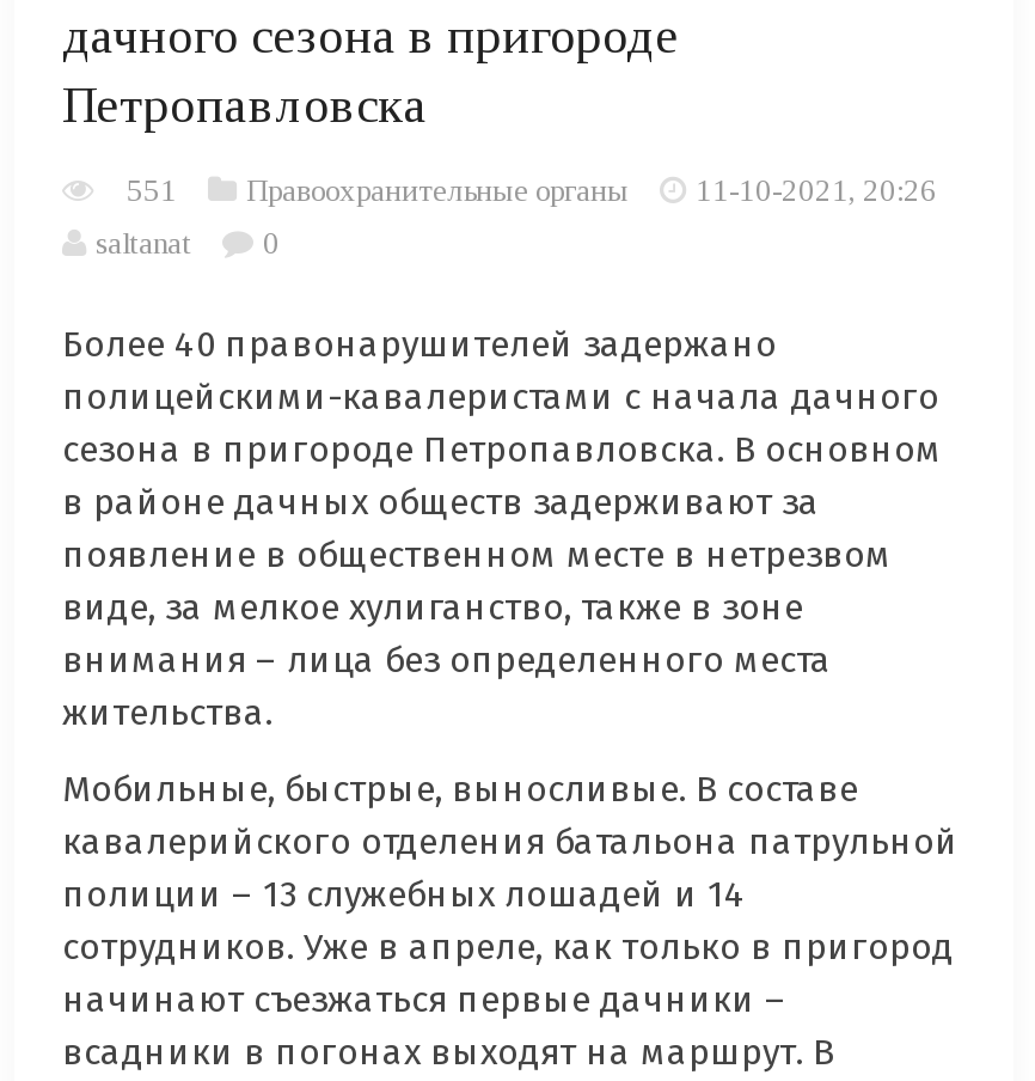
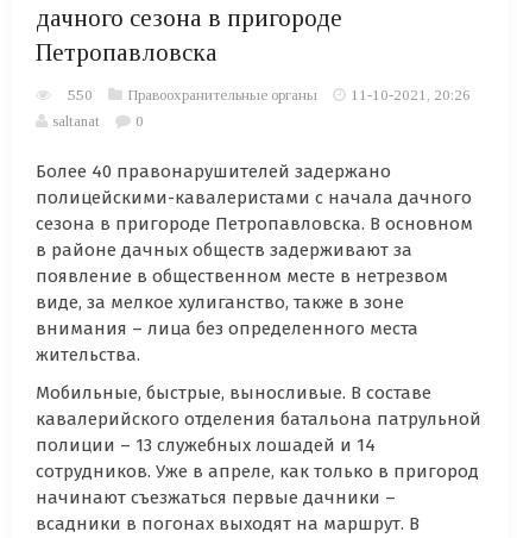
- 551 Правоохранительные органы 11-10-2021, 20:26
+ 550 Правоохранительные органы 11-10-2021, 20:26
